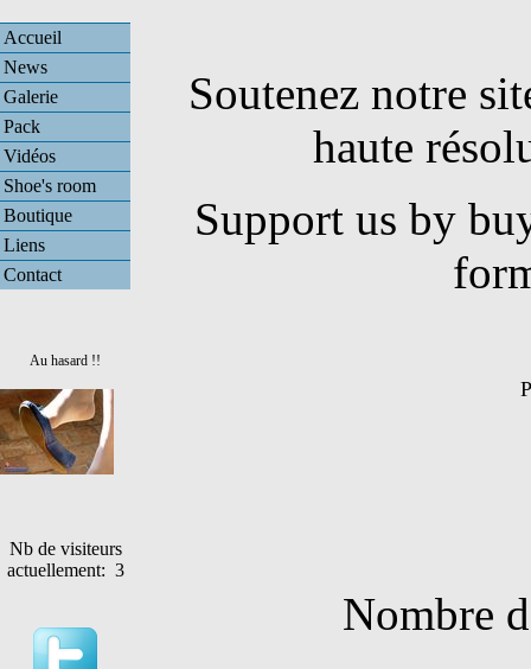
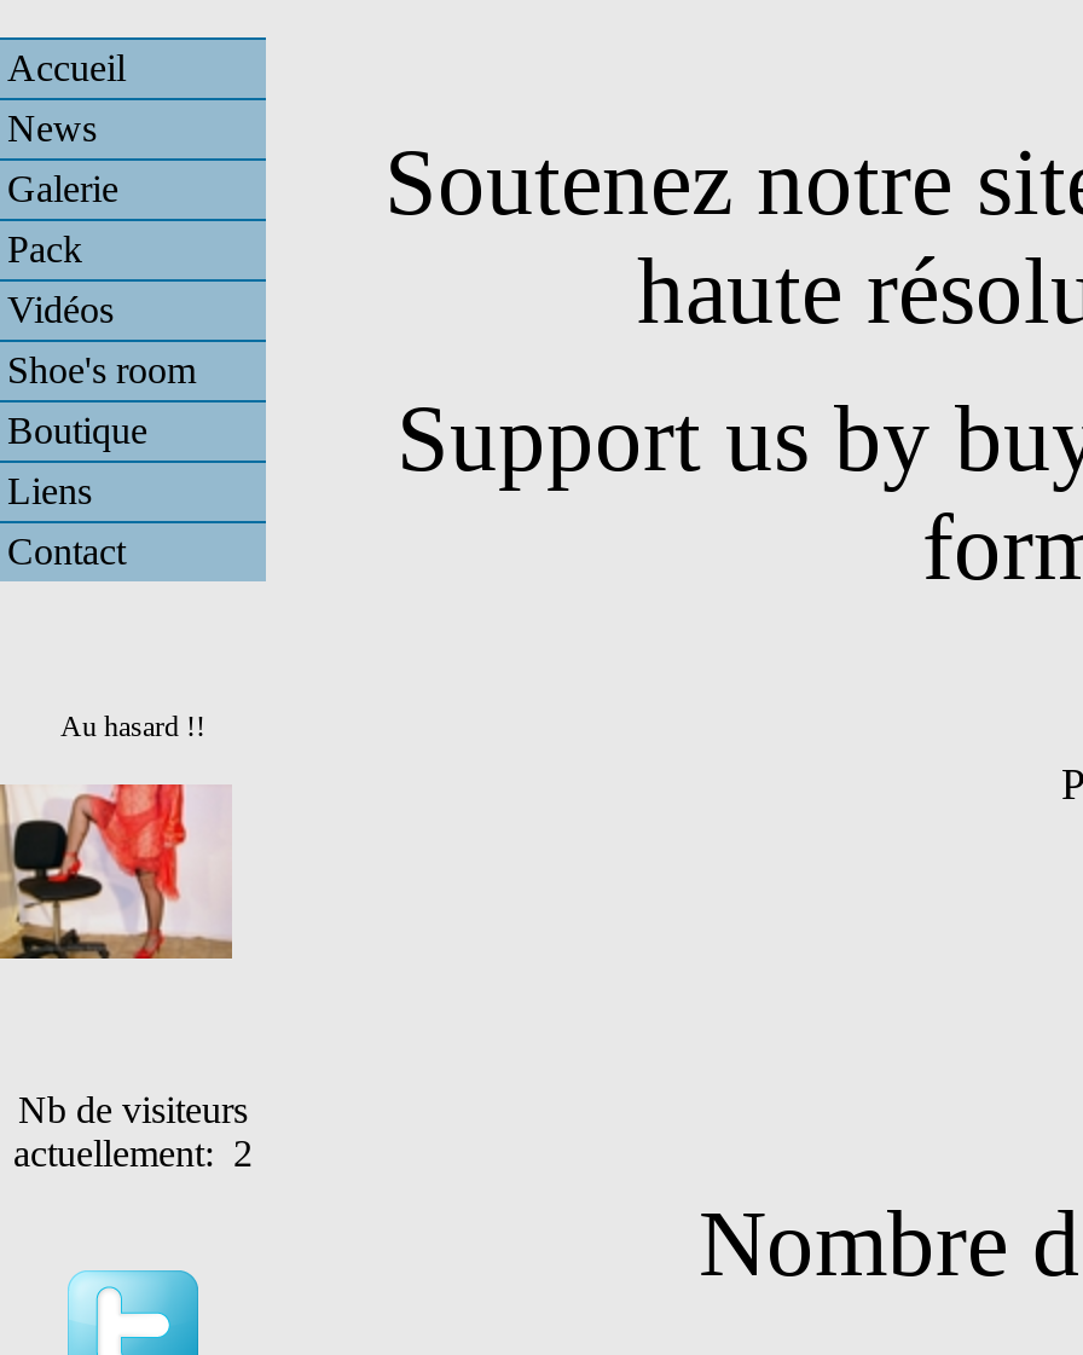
- [image]
+ [image]

- actuellement: 3
+ actuellement: 2
